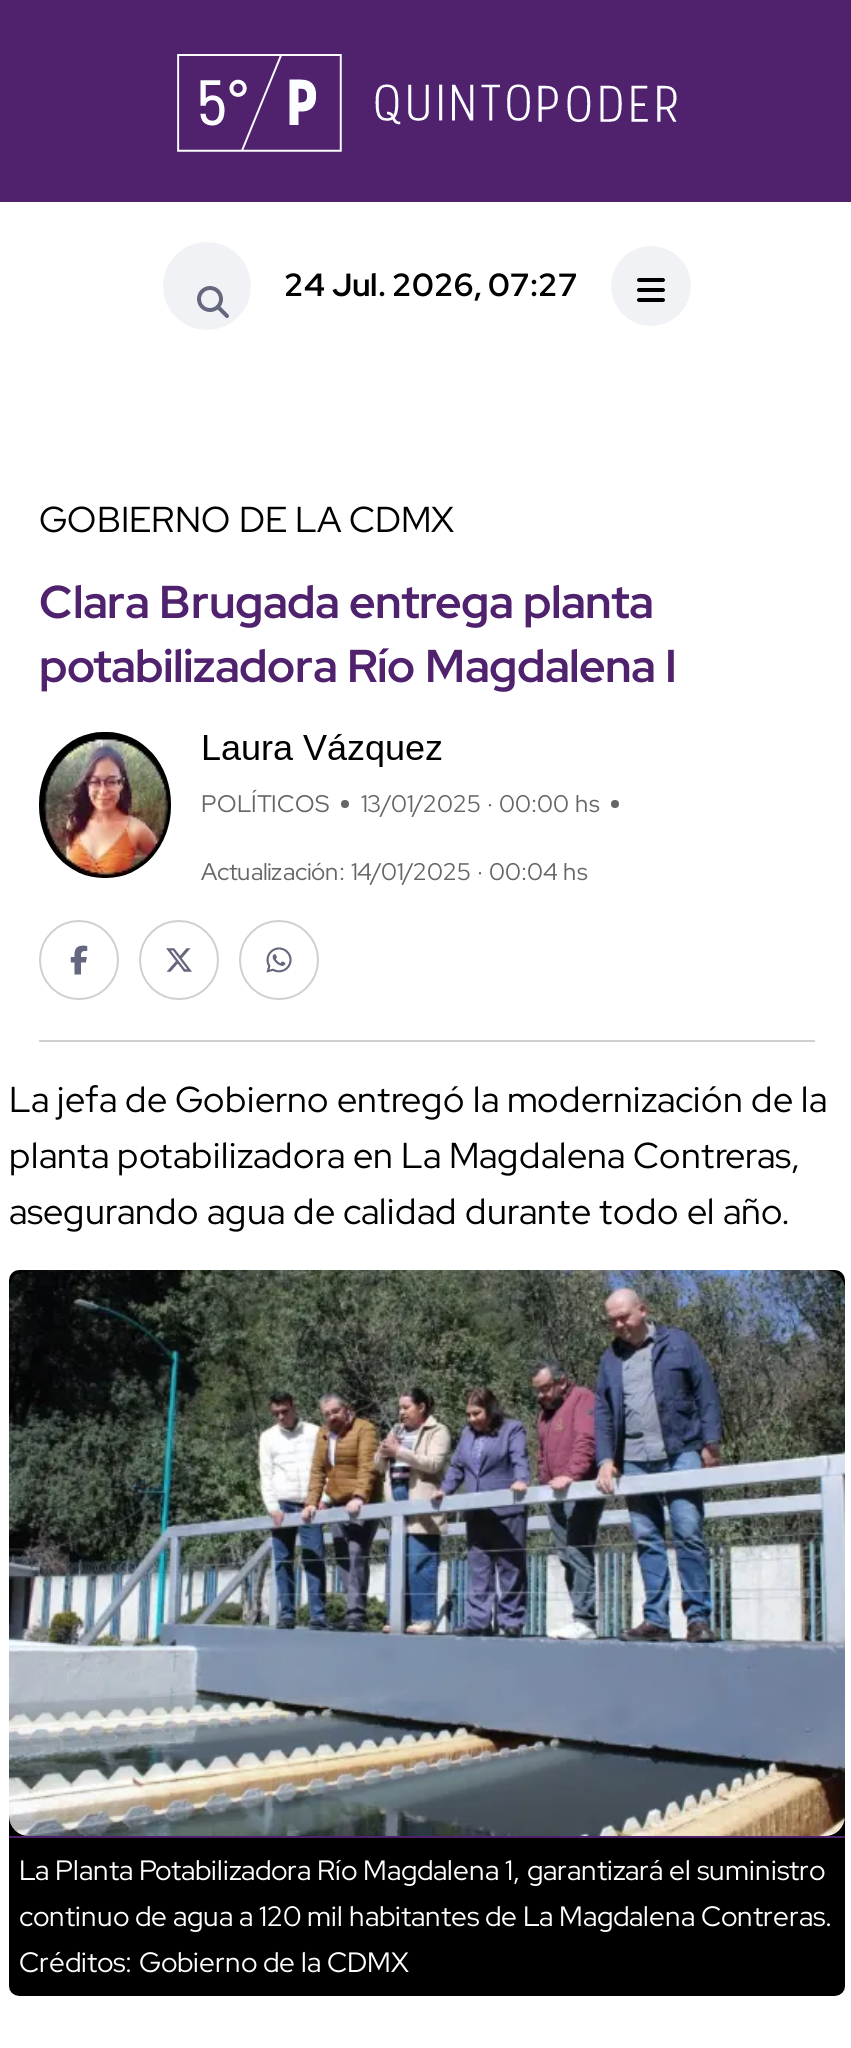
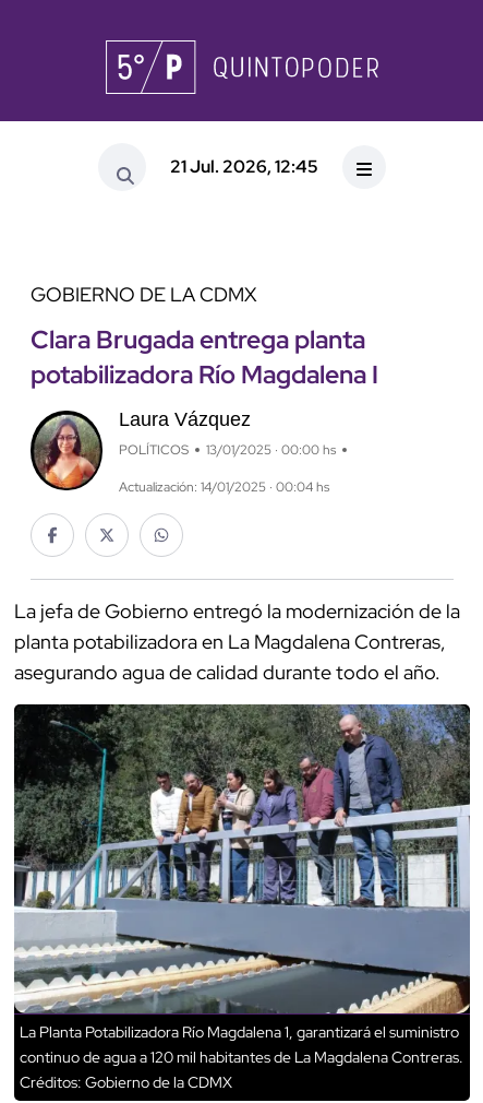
- 24 Jul. 2026, 07:27
+ 21 Jul. 2026, 12:45
